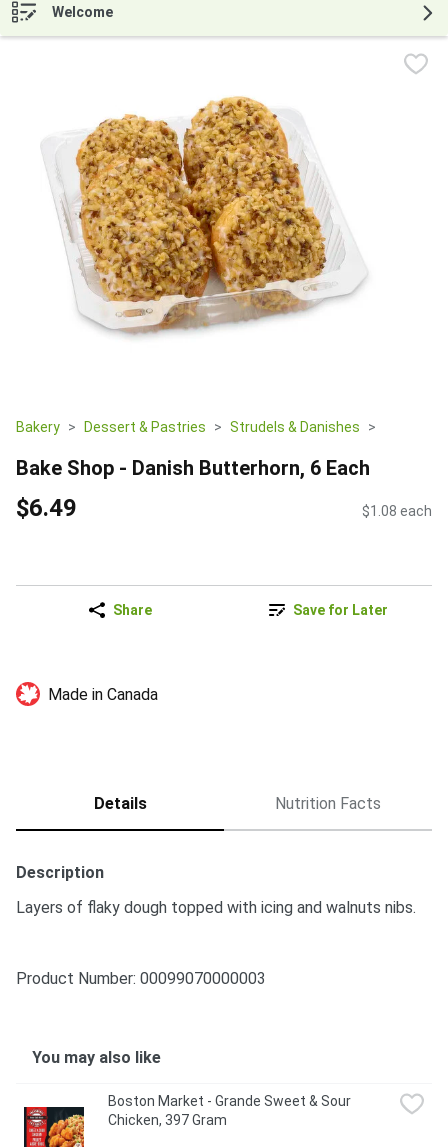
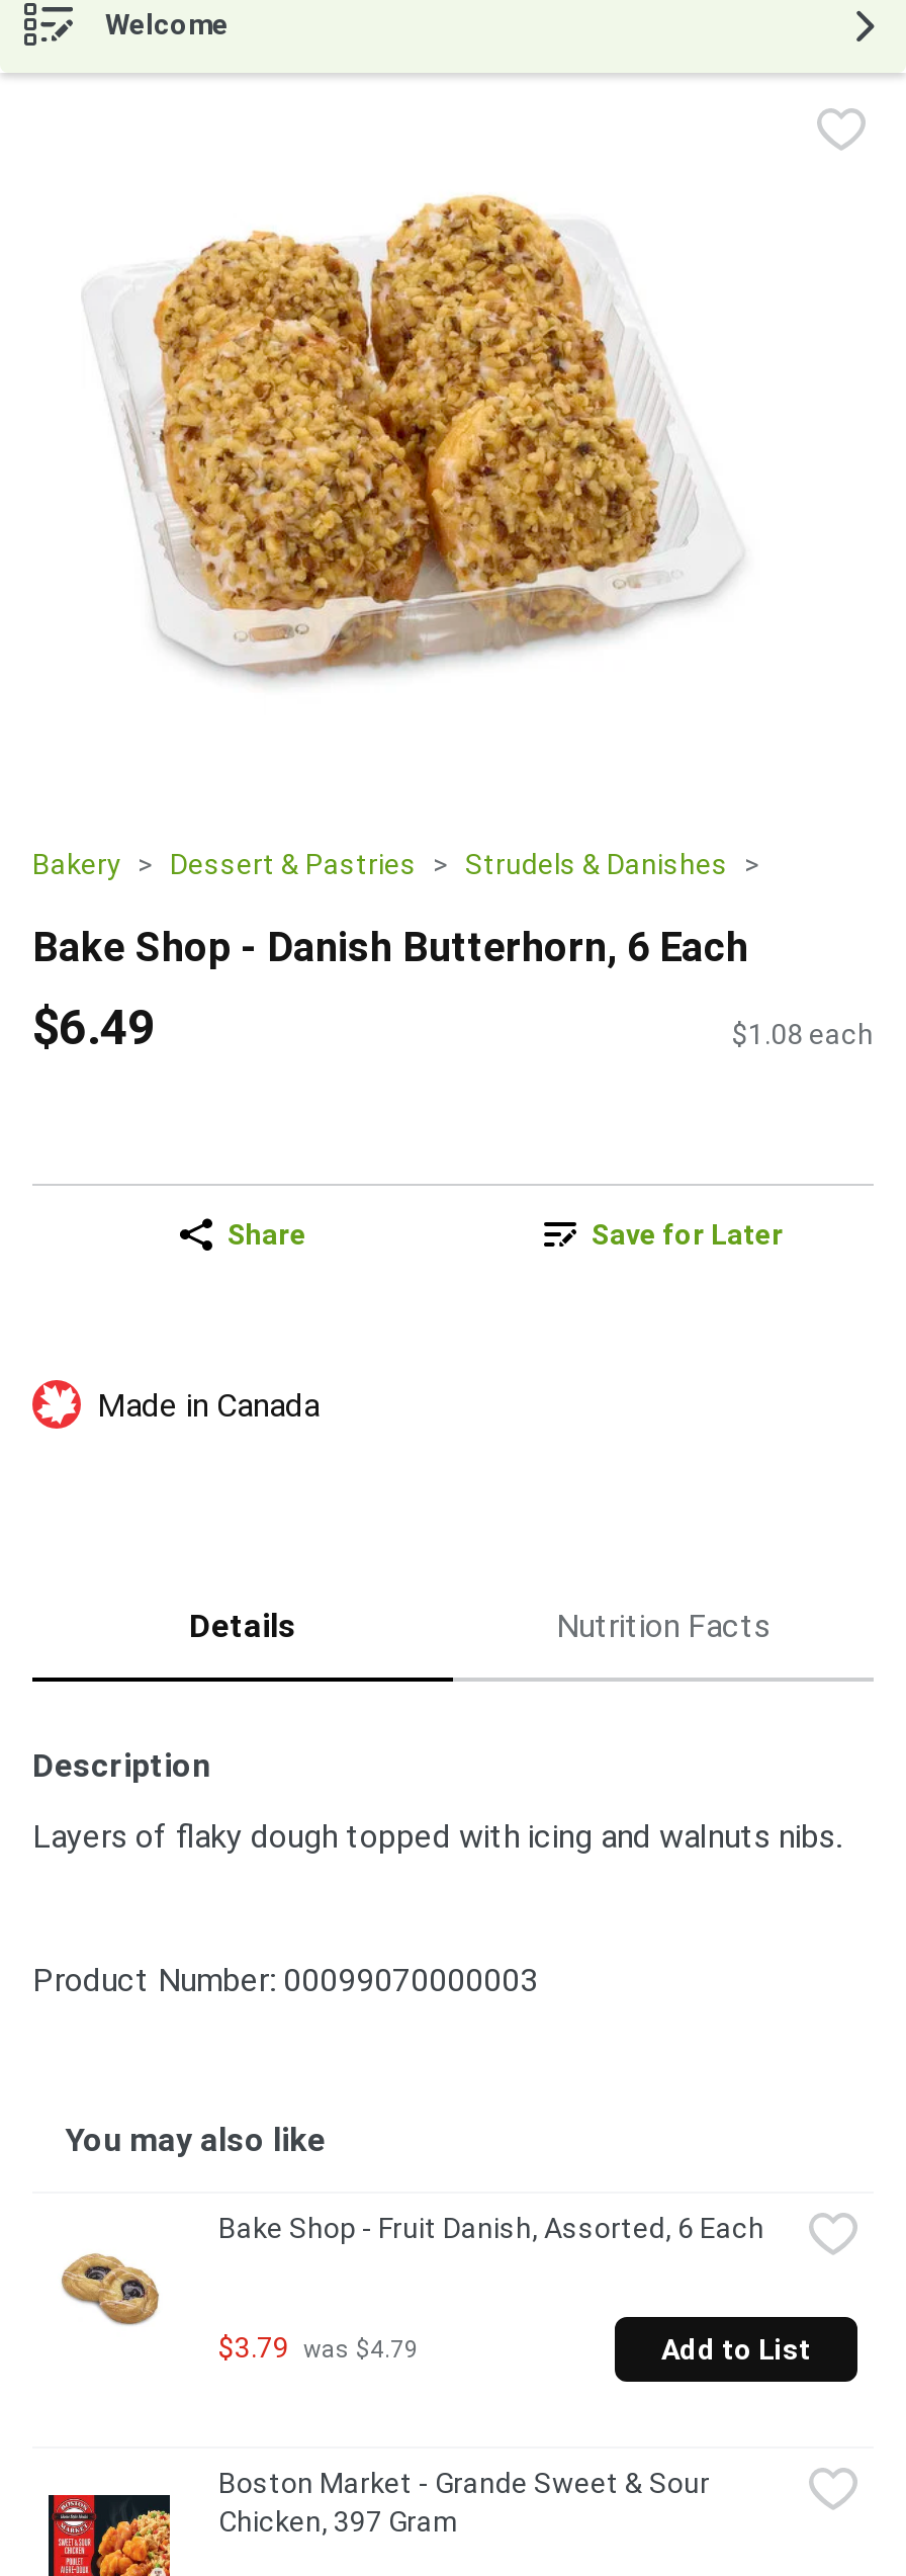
+ [image]
+ $3.79 was $4.79
+ Add to List

+ Bake Shop - Fruit Danish, Assorted, 6 Each
